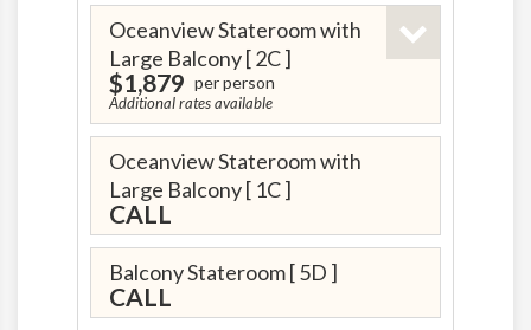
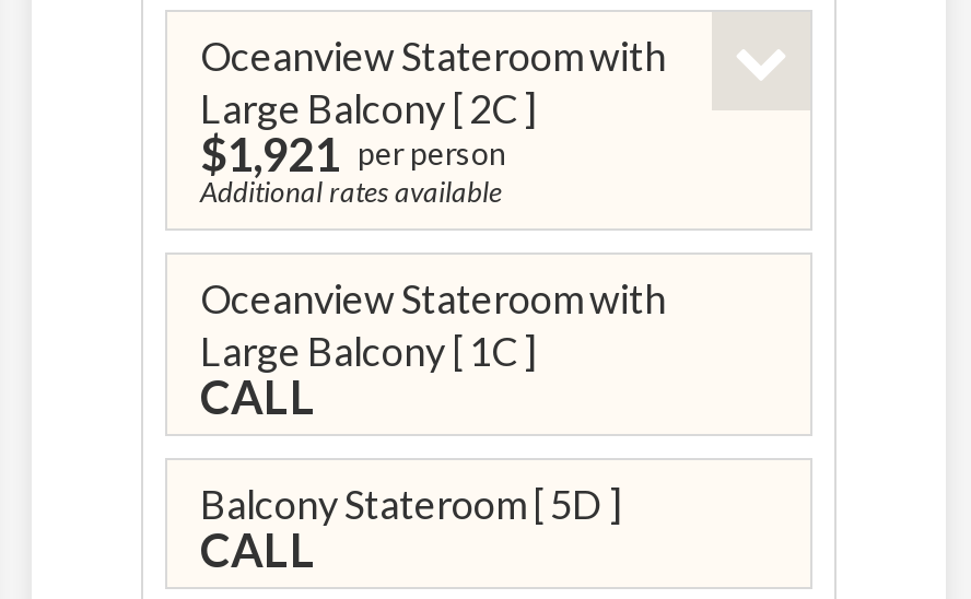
- $1,879 per person
+ $1,921 per person
